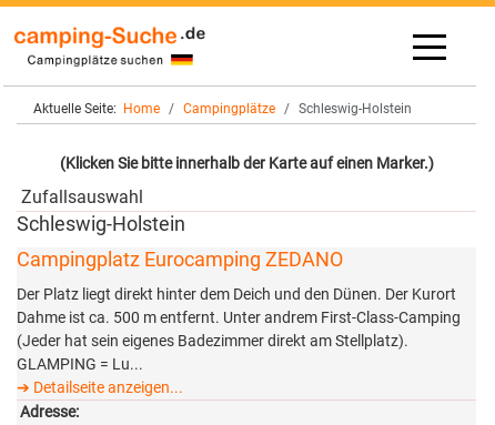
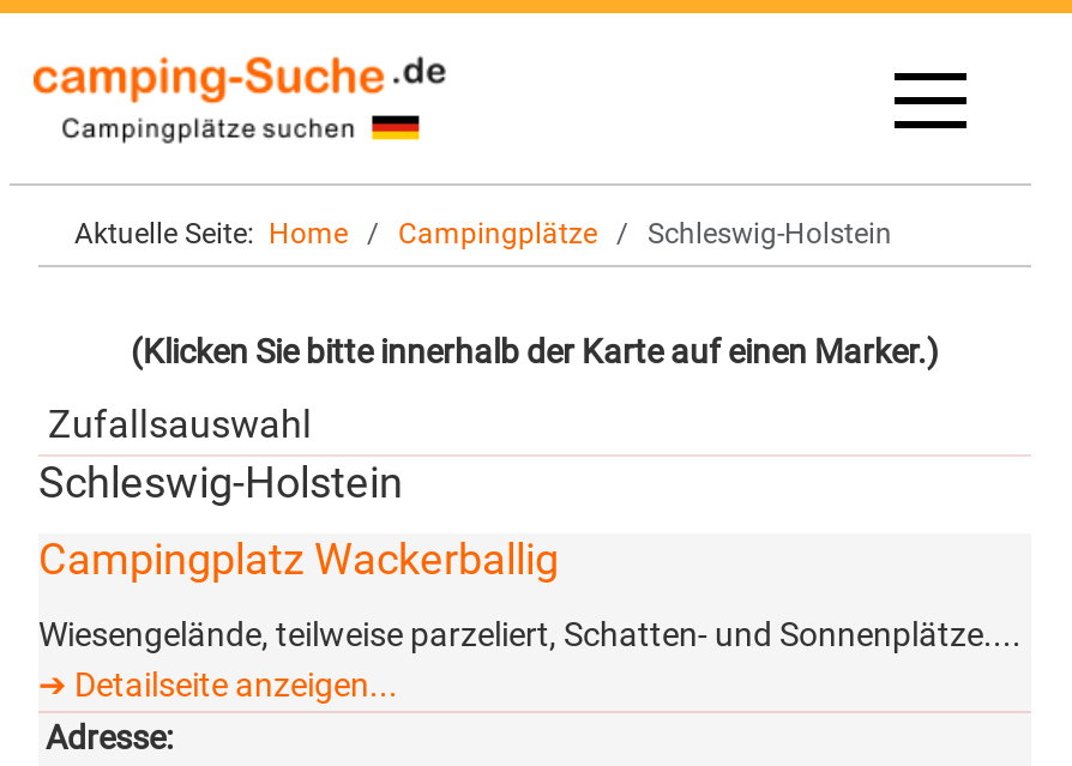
- Campingplatz Eurocamping ZEDANO
+ Campingplatz Wackerballig

- Der Platz liegt direkt hinter dem Deich und den Dünen. Der Kurort
- Dahme ist ca. 500 m entfernt. Unter andrem First-Class-Camping
- (Jeder hat sein eigenes Badezimmer direkt am Stellplatz).
- GLAMPING = Lu...
+ Wiesengelände, teilweise parzeliert, Schatten- und Sonnenplätze....
